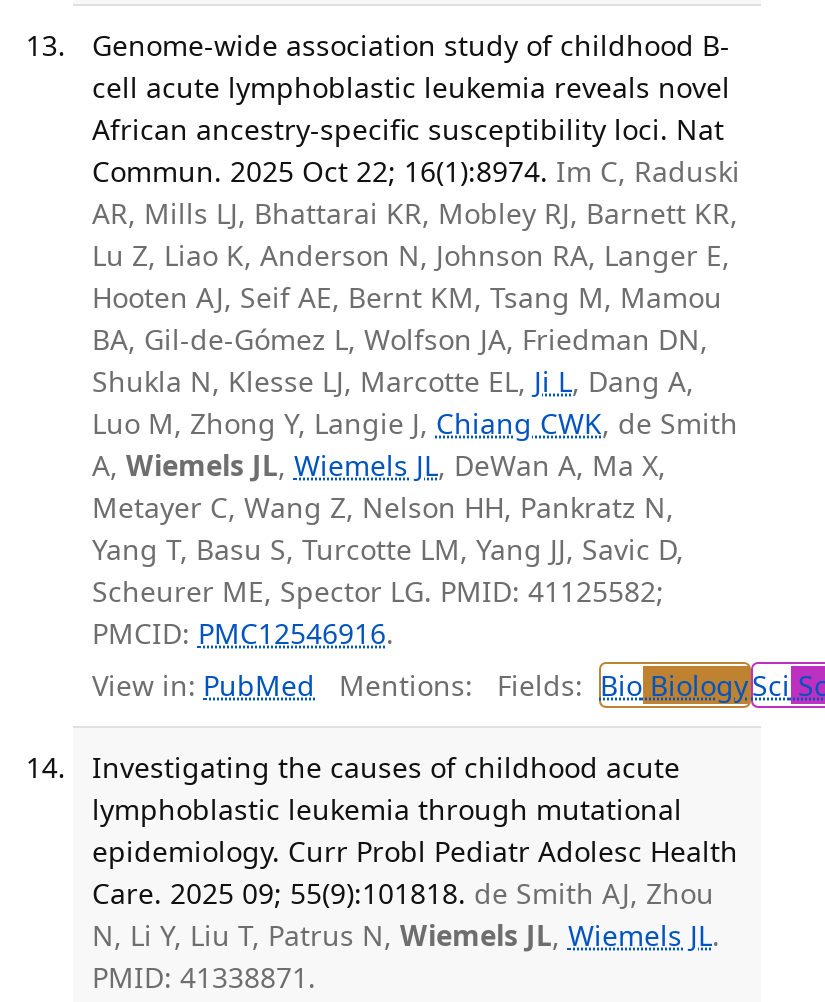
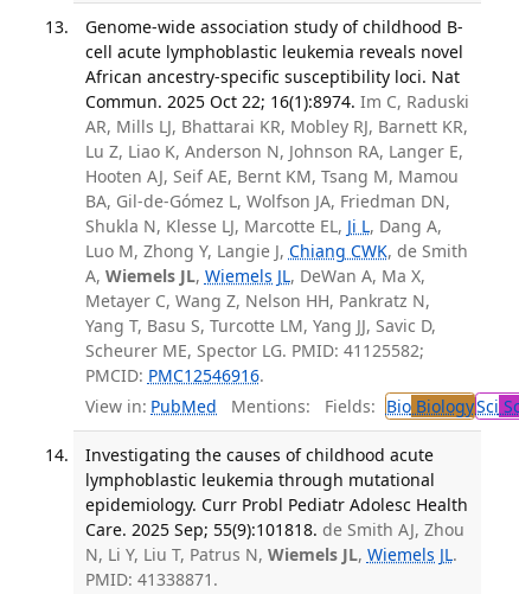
- Care. 2025 09; 55(9):101818. de Smith AJ, Zhou
+ Care. 2025 Sep; 55(9):101818. de Smith AJ, Zhou
